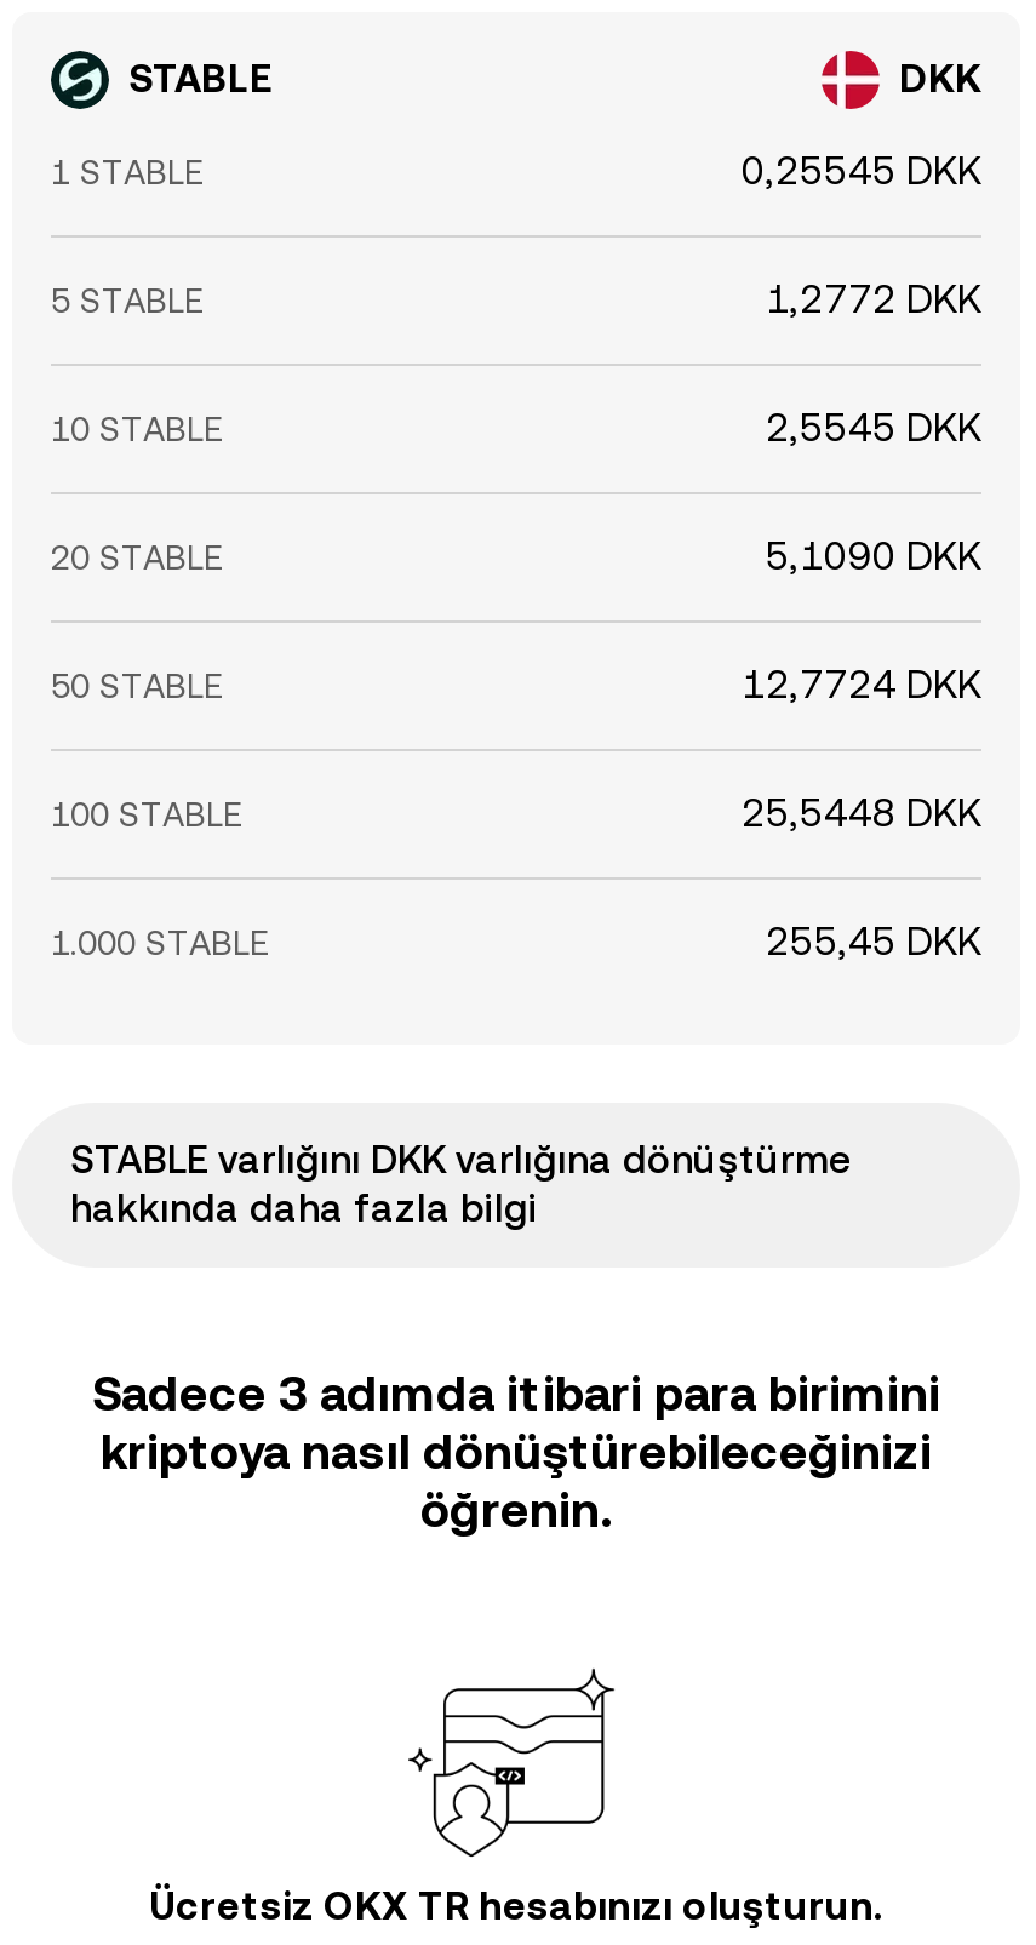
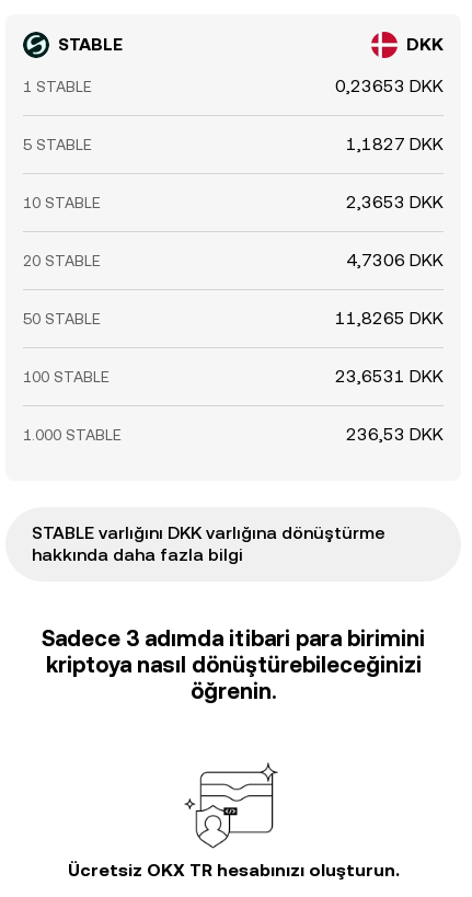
- 0,25545 DKK
+ 0,23653 DKK

- 1,2772 DKK
+ 1,1827 DKK

- 2,5545 DKK
+ 2,3653 DKK

- 5,1090 DKK
+ 4,7306 DKK

- 12,7724 DKK
+ 11,8265 DKK

- 25,5448 DKK
+ 23,6531 DKK

- 255,45 DKK
+ 236,53 DKK
